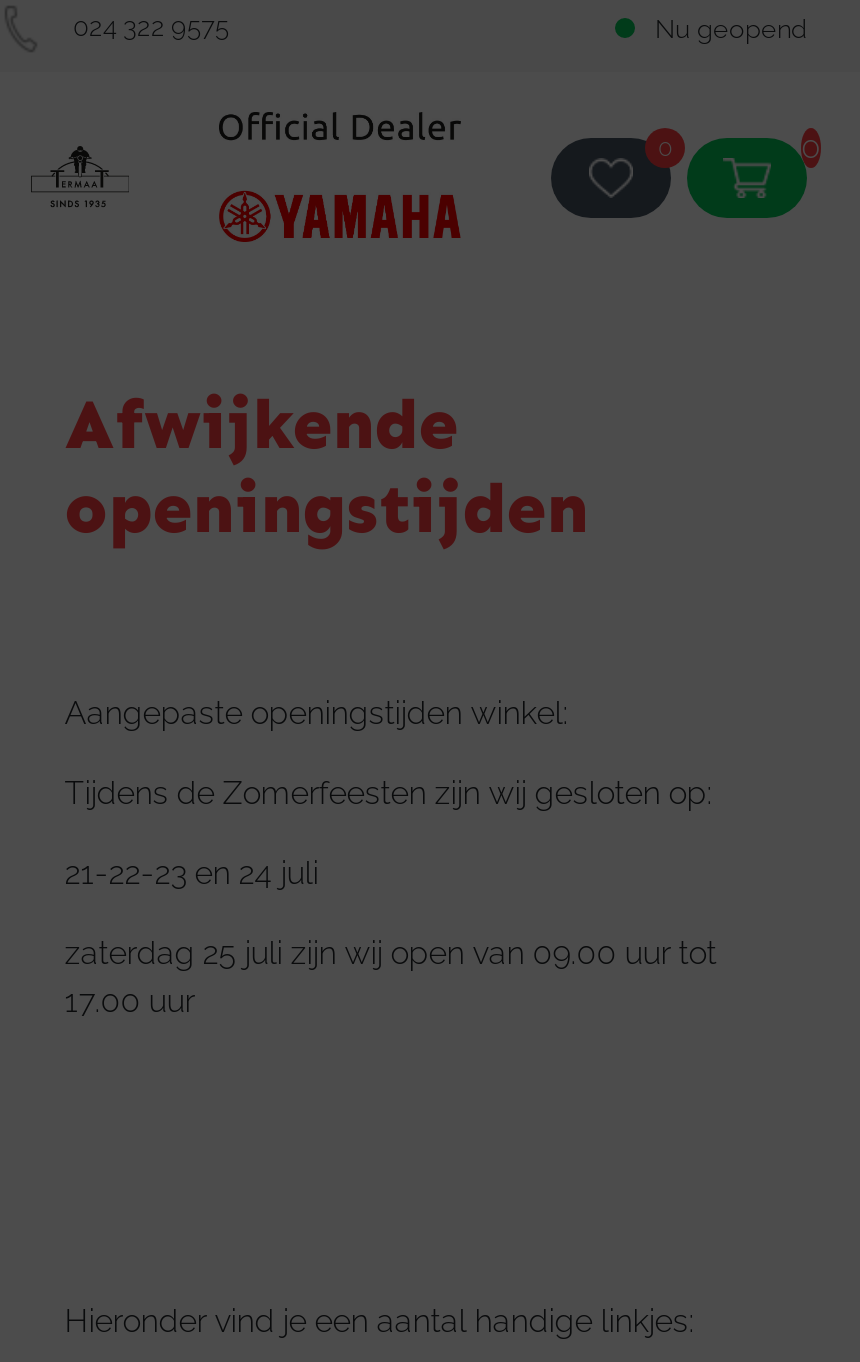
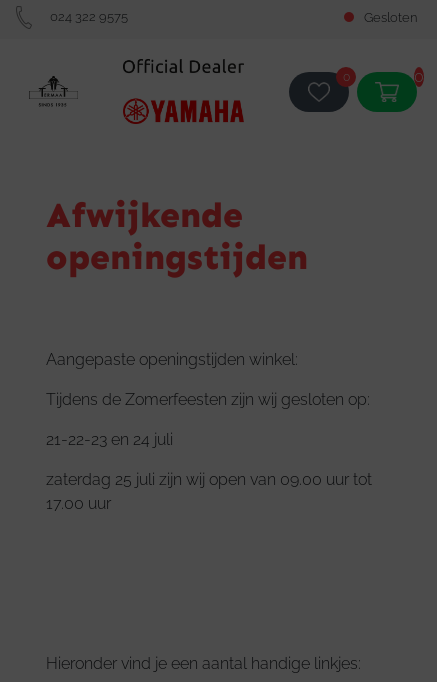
- Nu geopend
+ Gesloten
